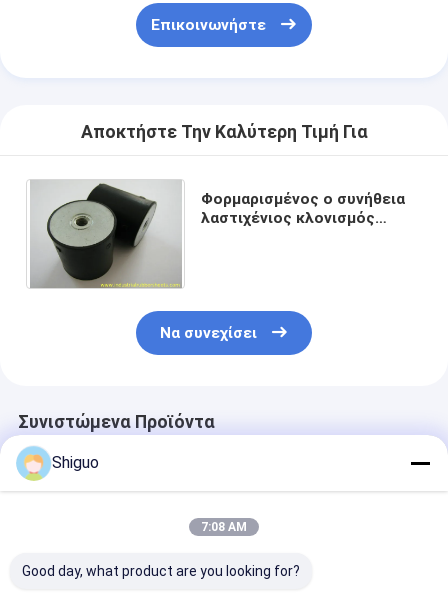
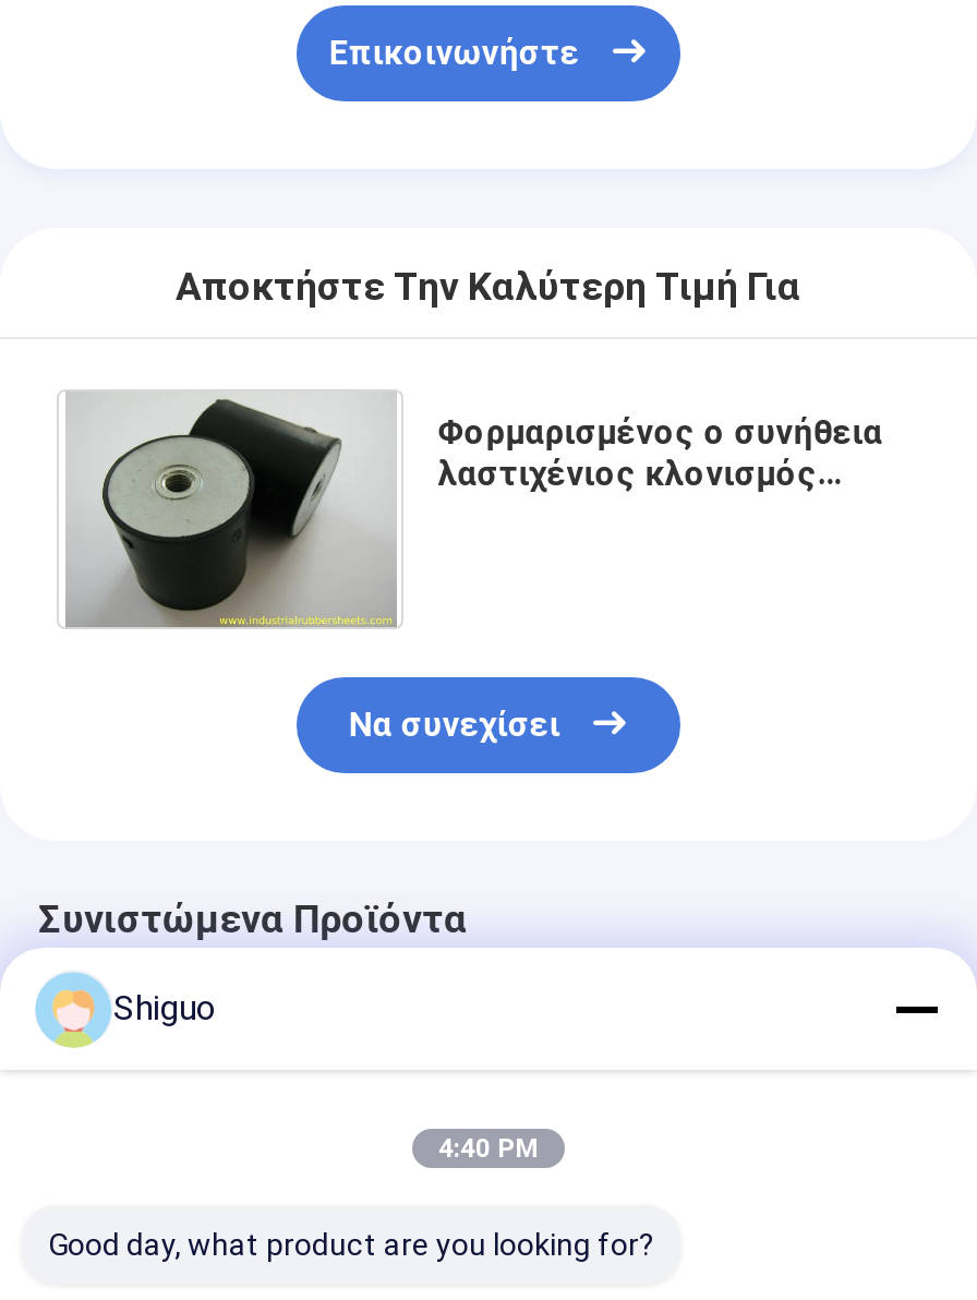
- 7:08 AM
+ 4:40 PM
